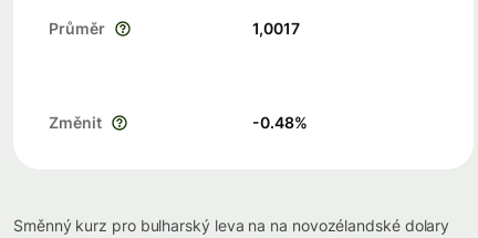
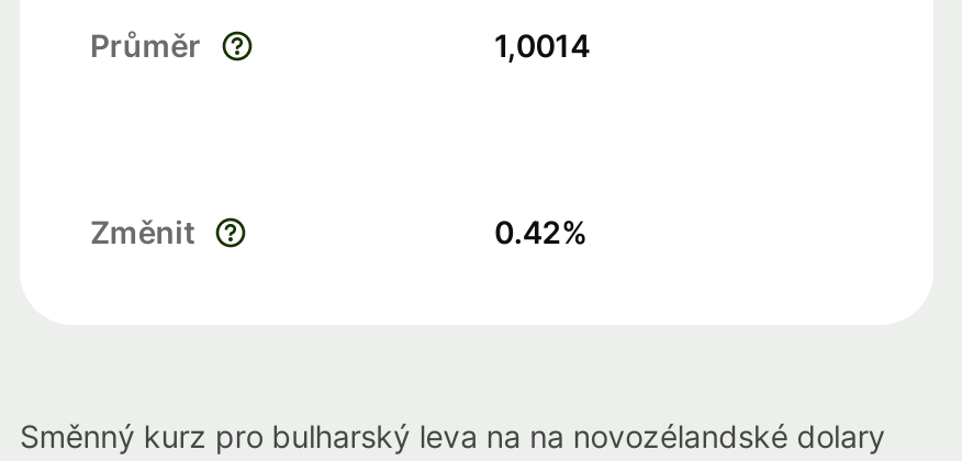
- 1,0017
+ 1,0014

- -0.48%
+ 0.42%
